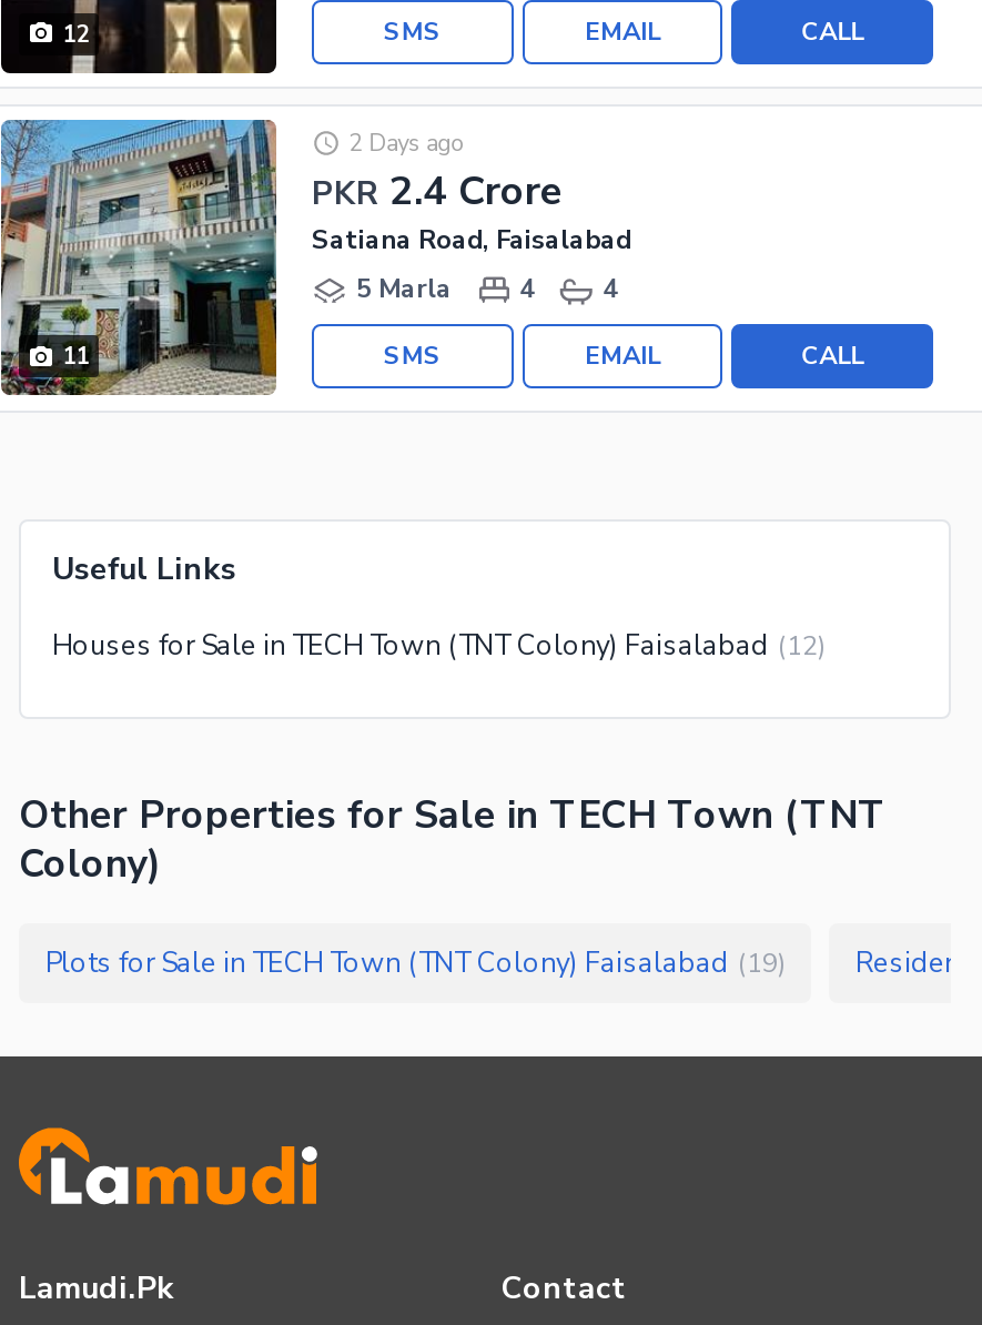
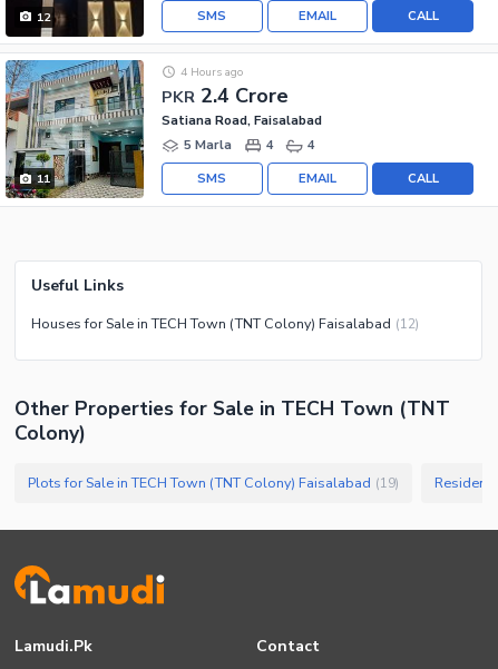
- 2 Days ago
+ 4 Hours ago
